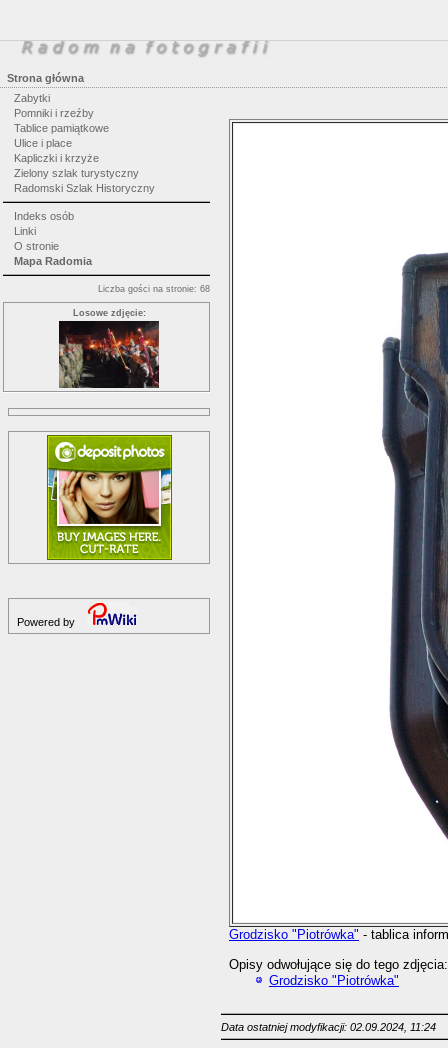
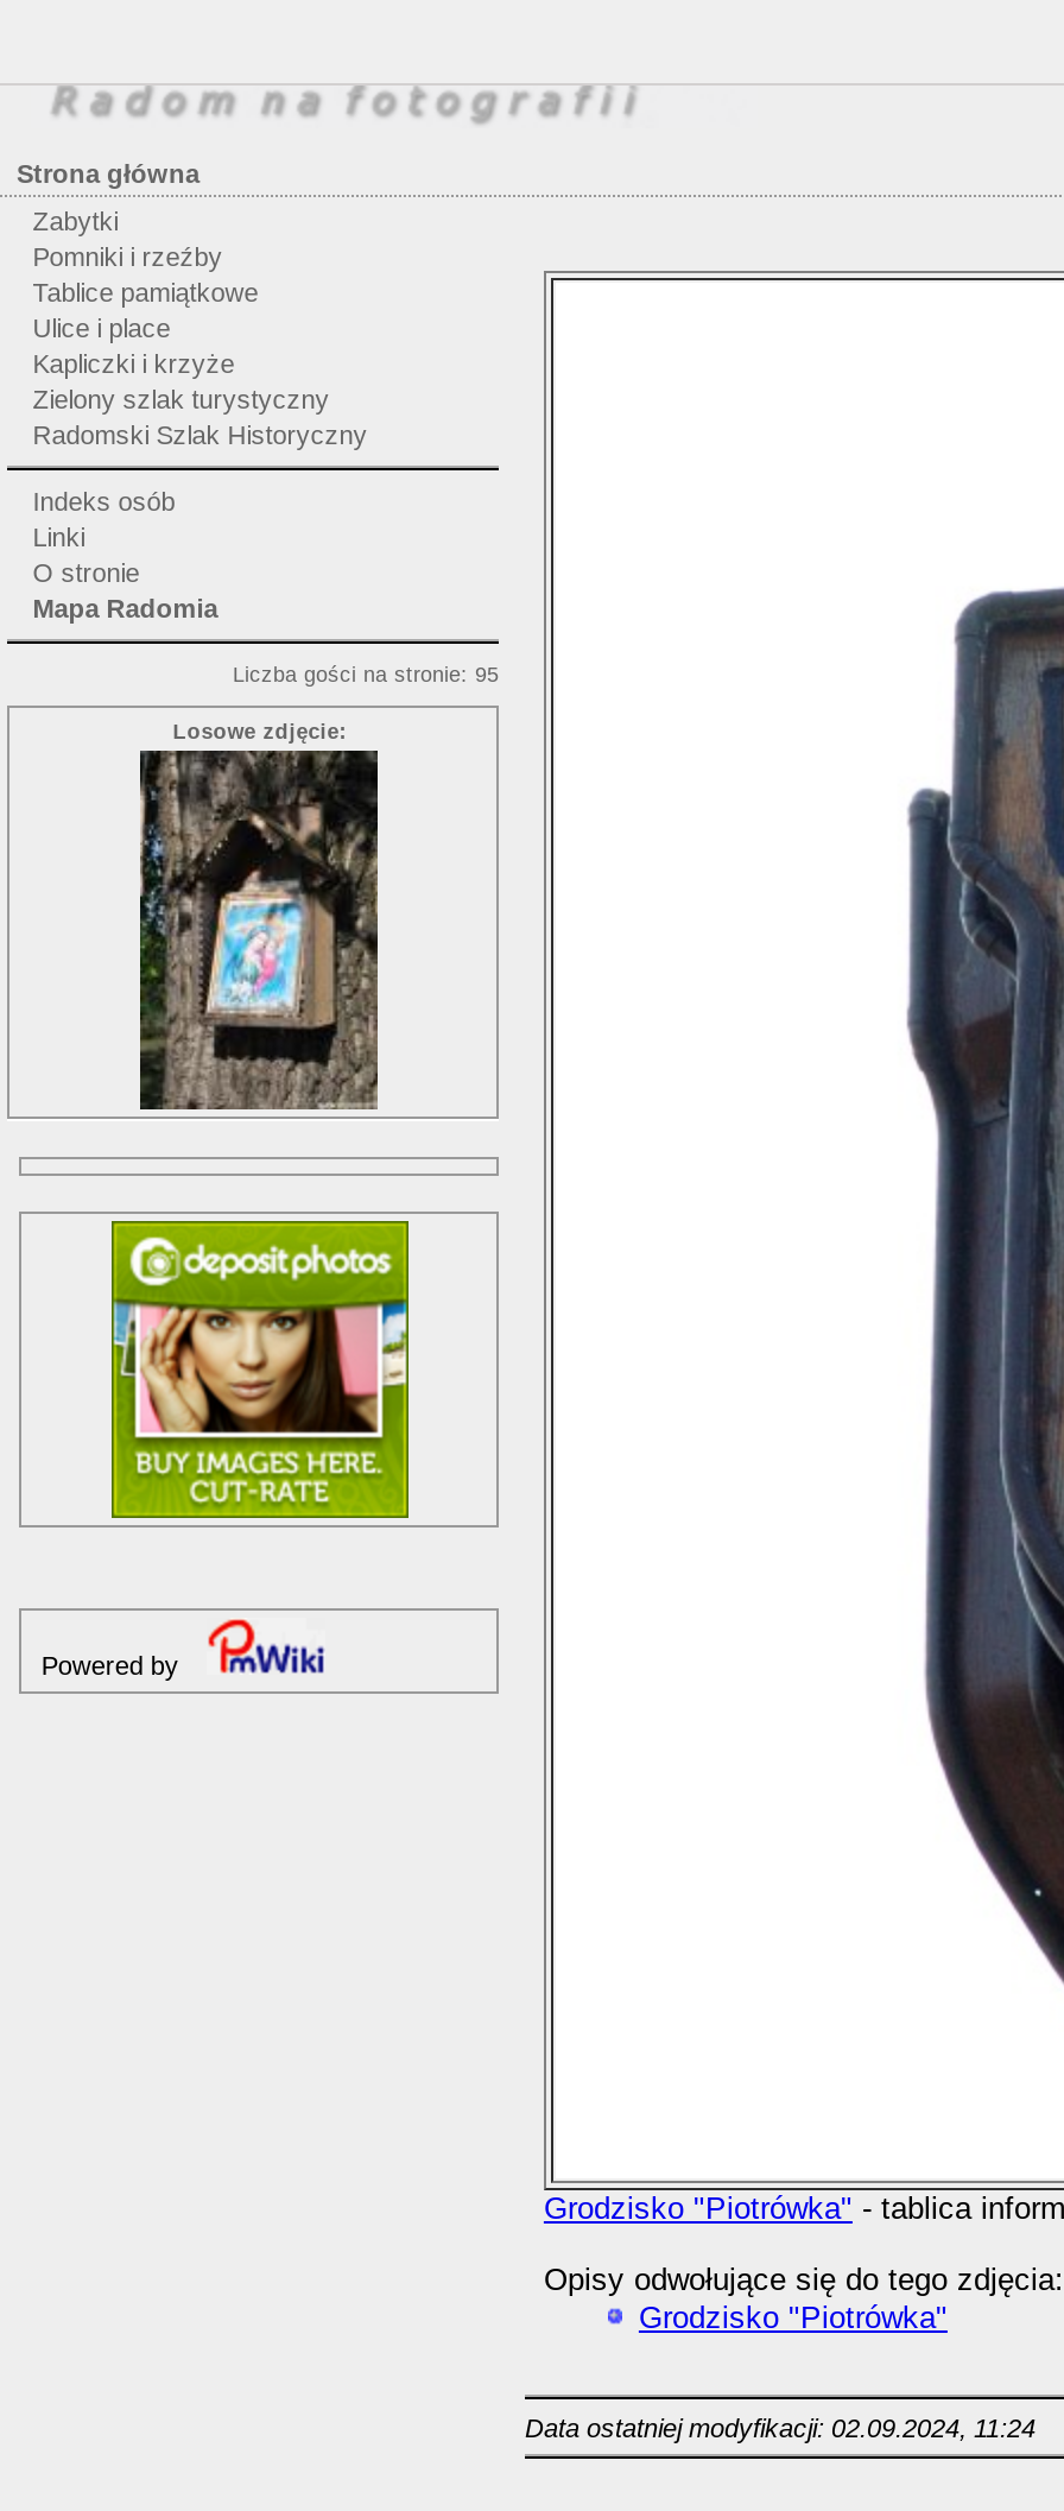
- Liczba gości na stronie: 68
+ Liczba gości na stronie: 95

- [image]
+ [image]

moved down: [image]

moved down: Powered by
